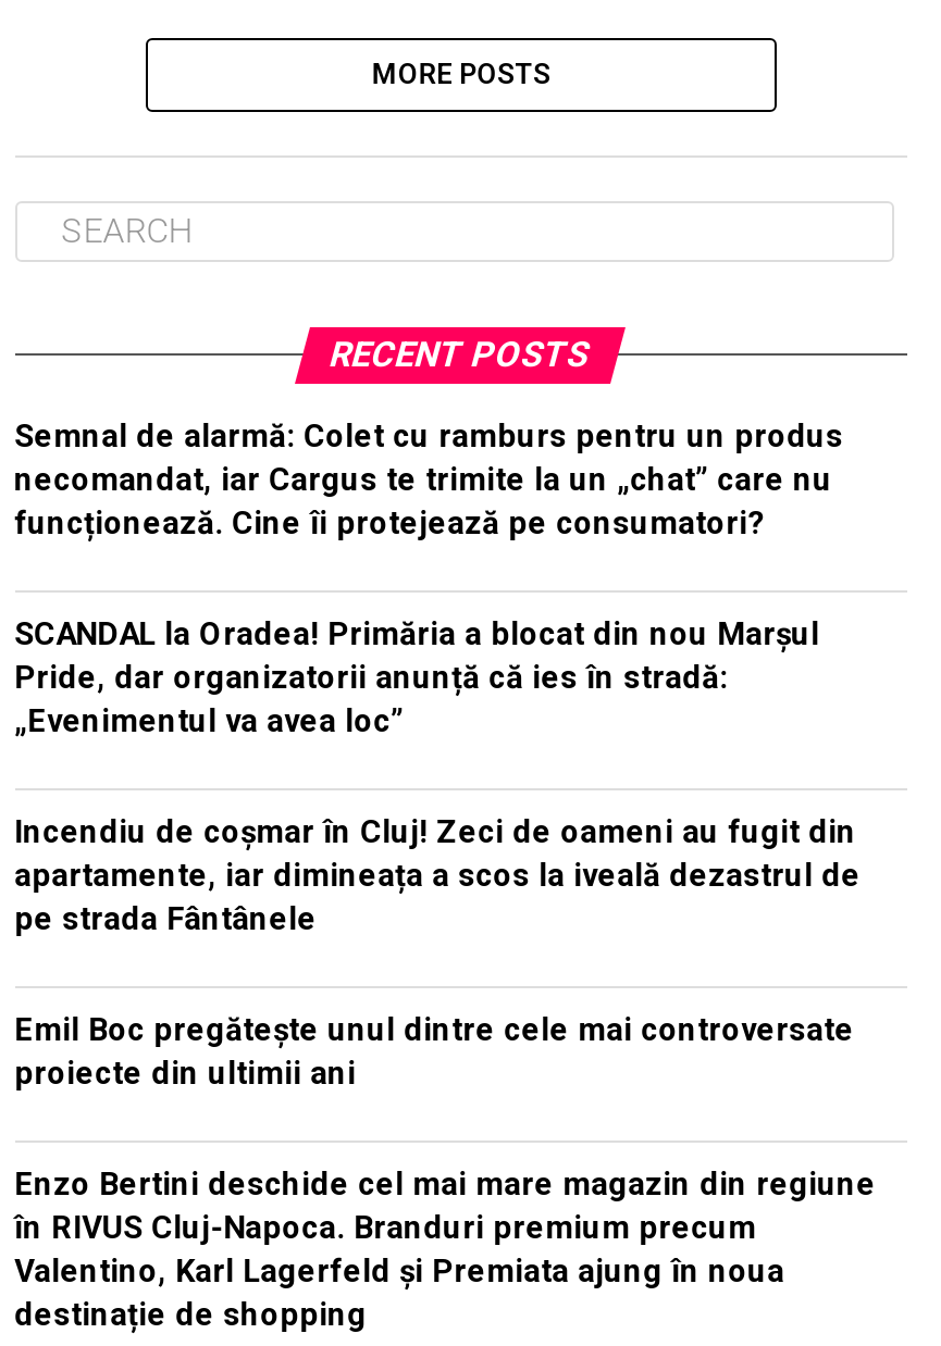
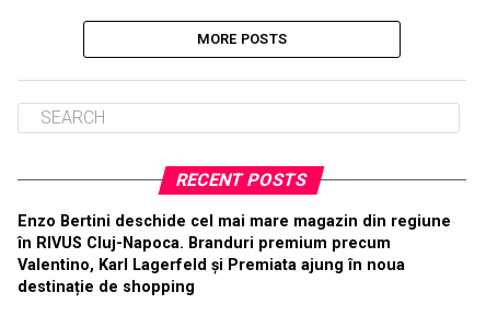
- Semnal de alarmă: Colet cu ramburs pentru un produs
- necomandat, iar Cargus te trimite la un „chat” care nu
- funcționează. Cine îi protejează pe consumatori?
- SCANDAL la Oradea! Primăria a blocat din nou Marșul
- Pride, dar organizatorii anunță că ies în stradă:
- „Evenimentul va avea loc”
- Incendiu de coșmar în Cluj! Zeci de oameni au fugit din
- apartamente, iar dimineața a scos la iveală dezastrul de
- pe strada Fântânele
- Emil Boc pregătește unul dintre cele mai controversate
- proiecte din ultimii ani
